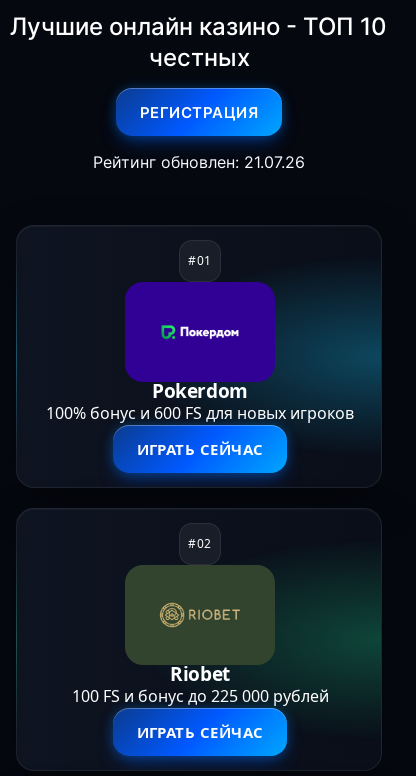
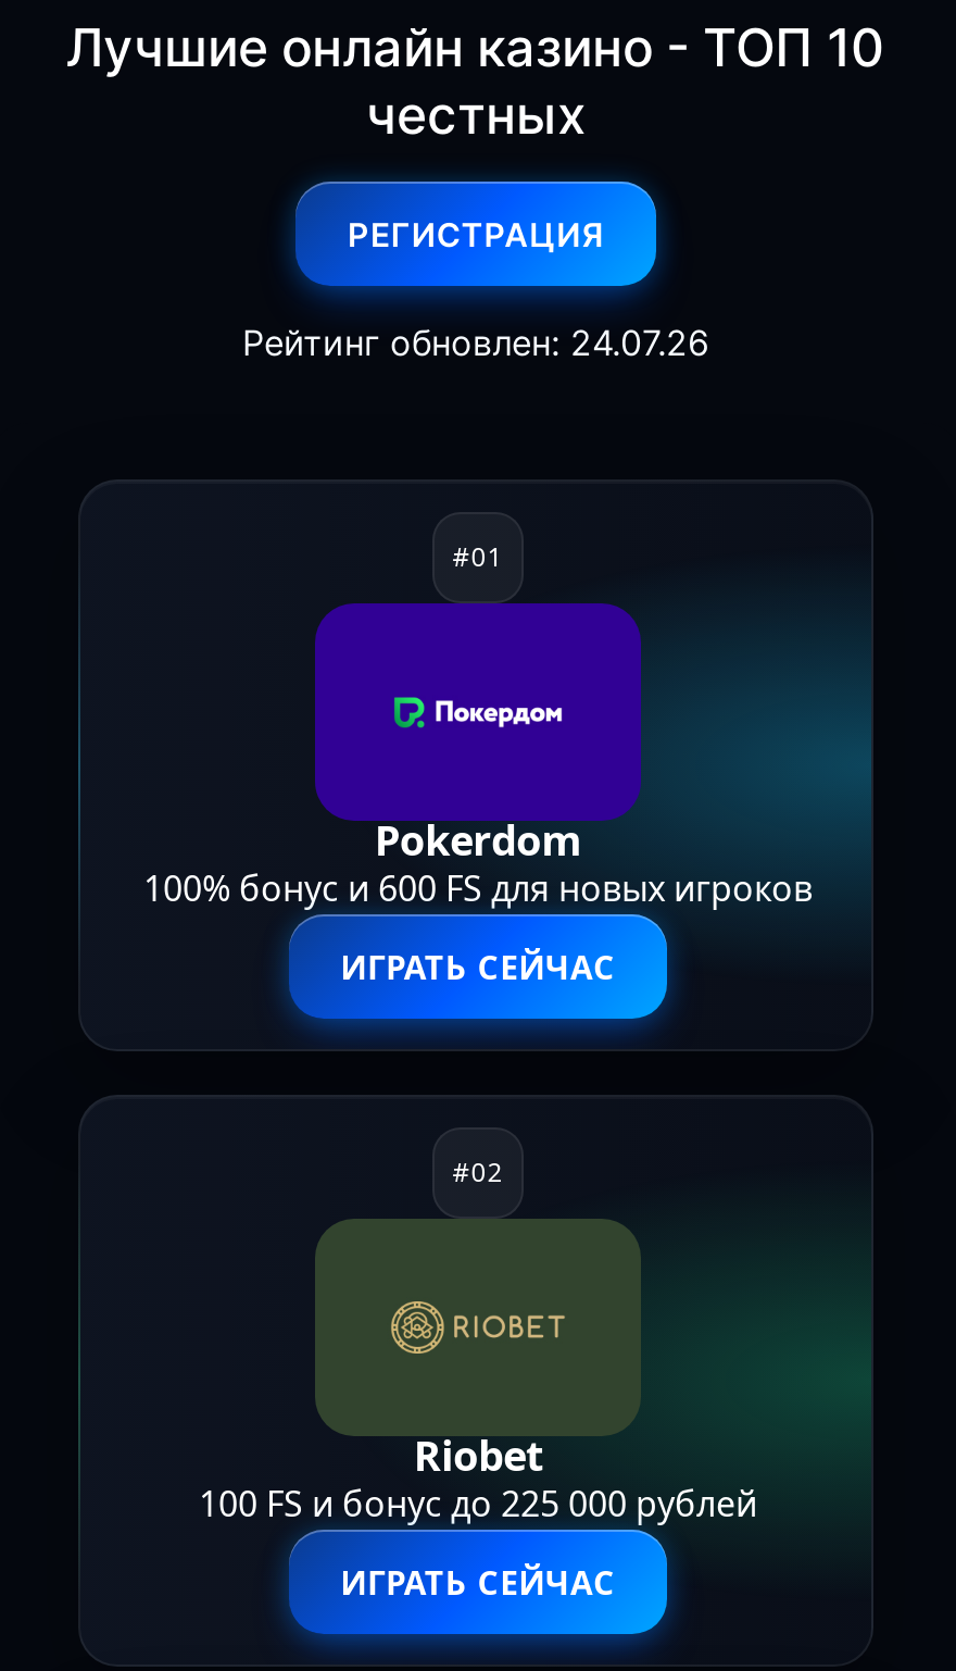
- Рейтинг обновлен: 21.07.26
+ Рейтинг обновлен: 24.07.26
